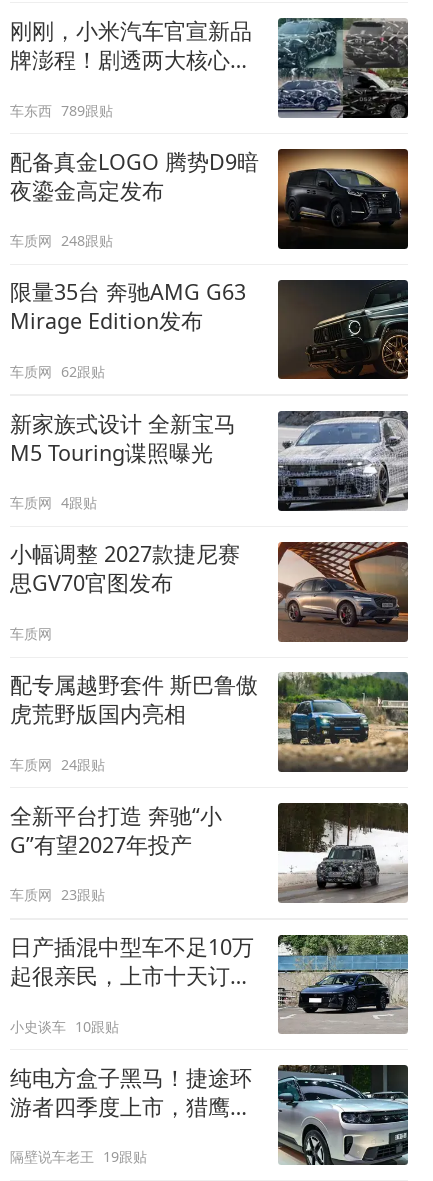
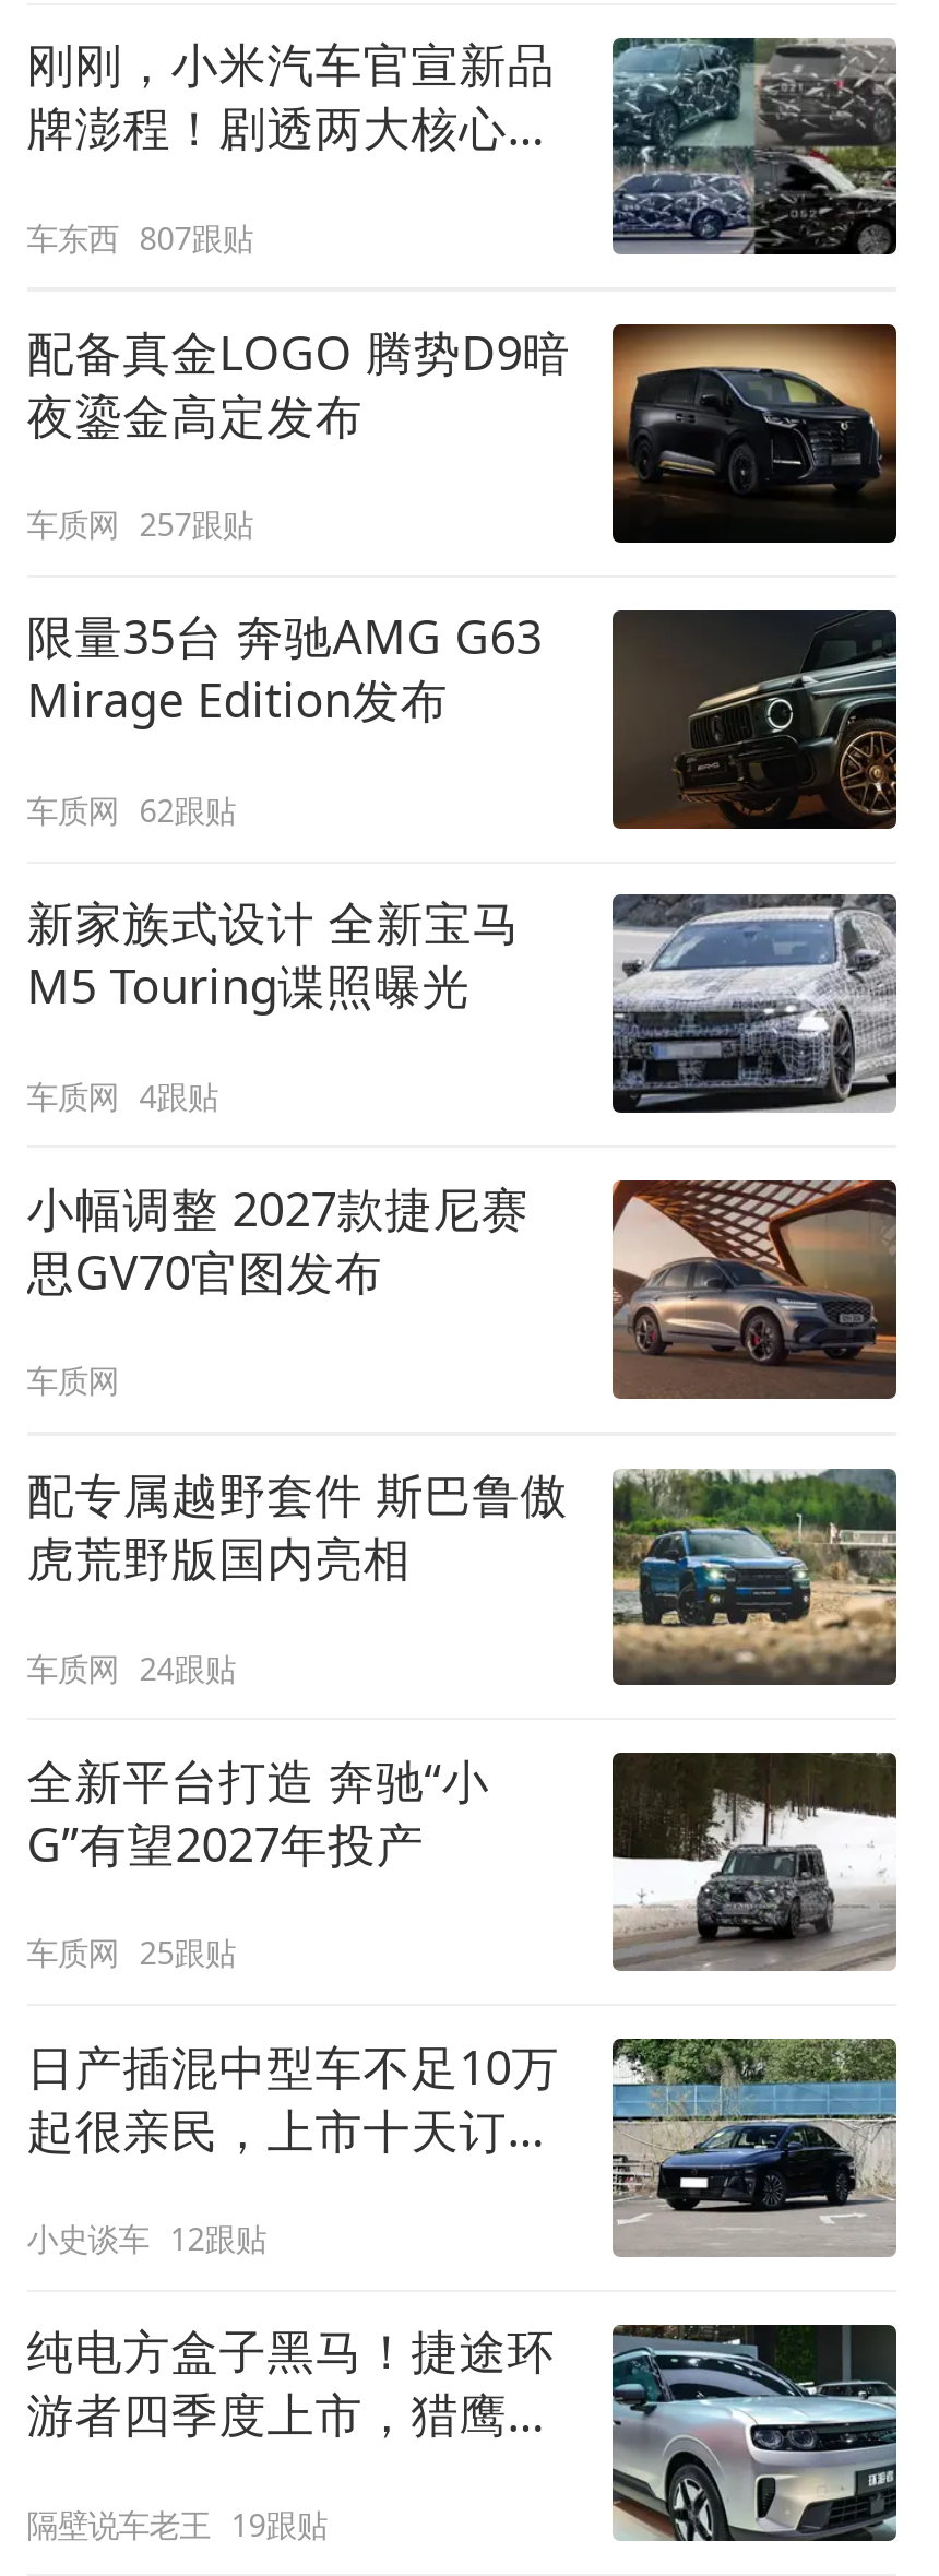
- 车东西 789跟贴
+ 车东西 807跟贴

- 车质网 248跟贴
+ 车质网 257跟贴

- 车质网 23跟贴
+ 车质网 25跟贴

- 小史谈车 10跟贴
+ 小史谈车 12跟贴
